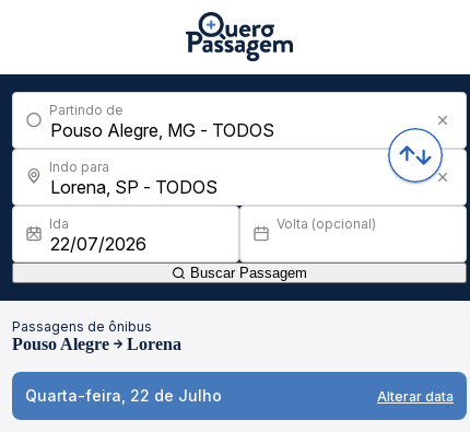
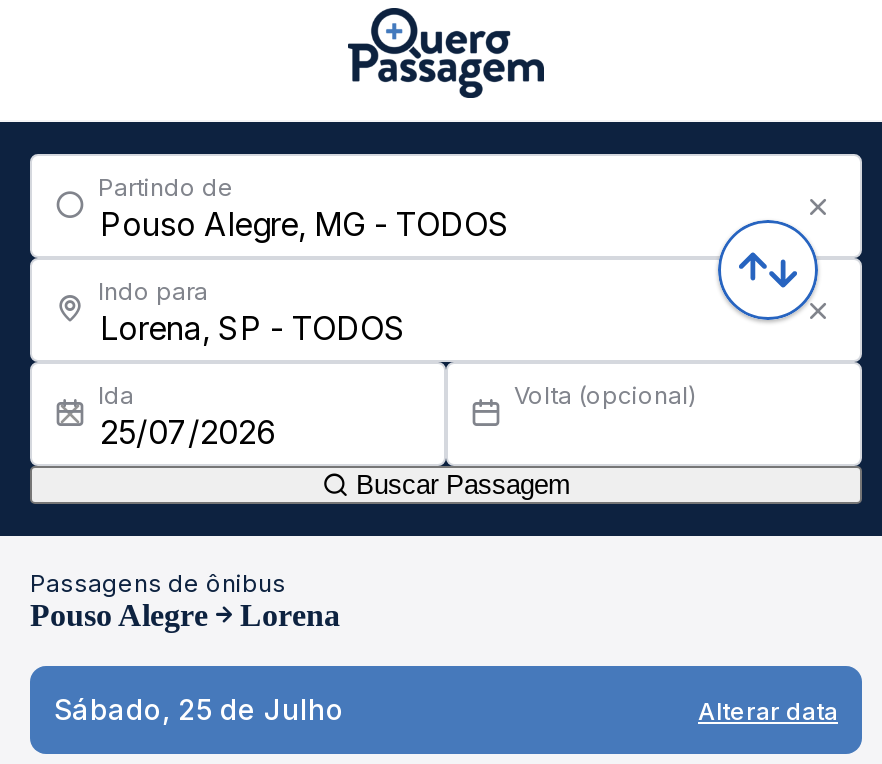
- Quarta-feira, 22 de Julho
+ Sábado, 25 de Julho
